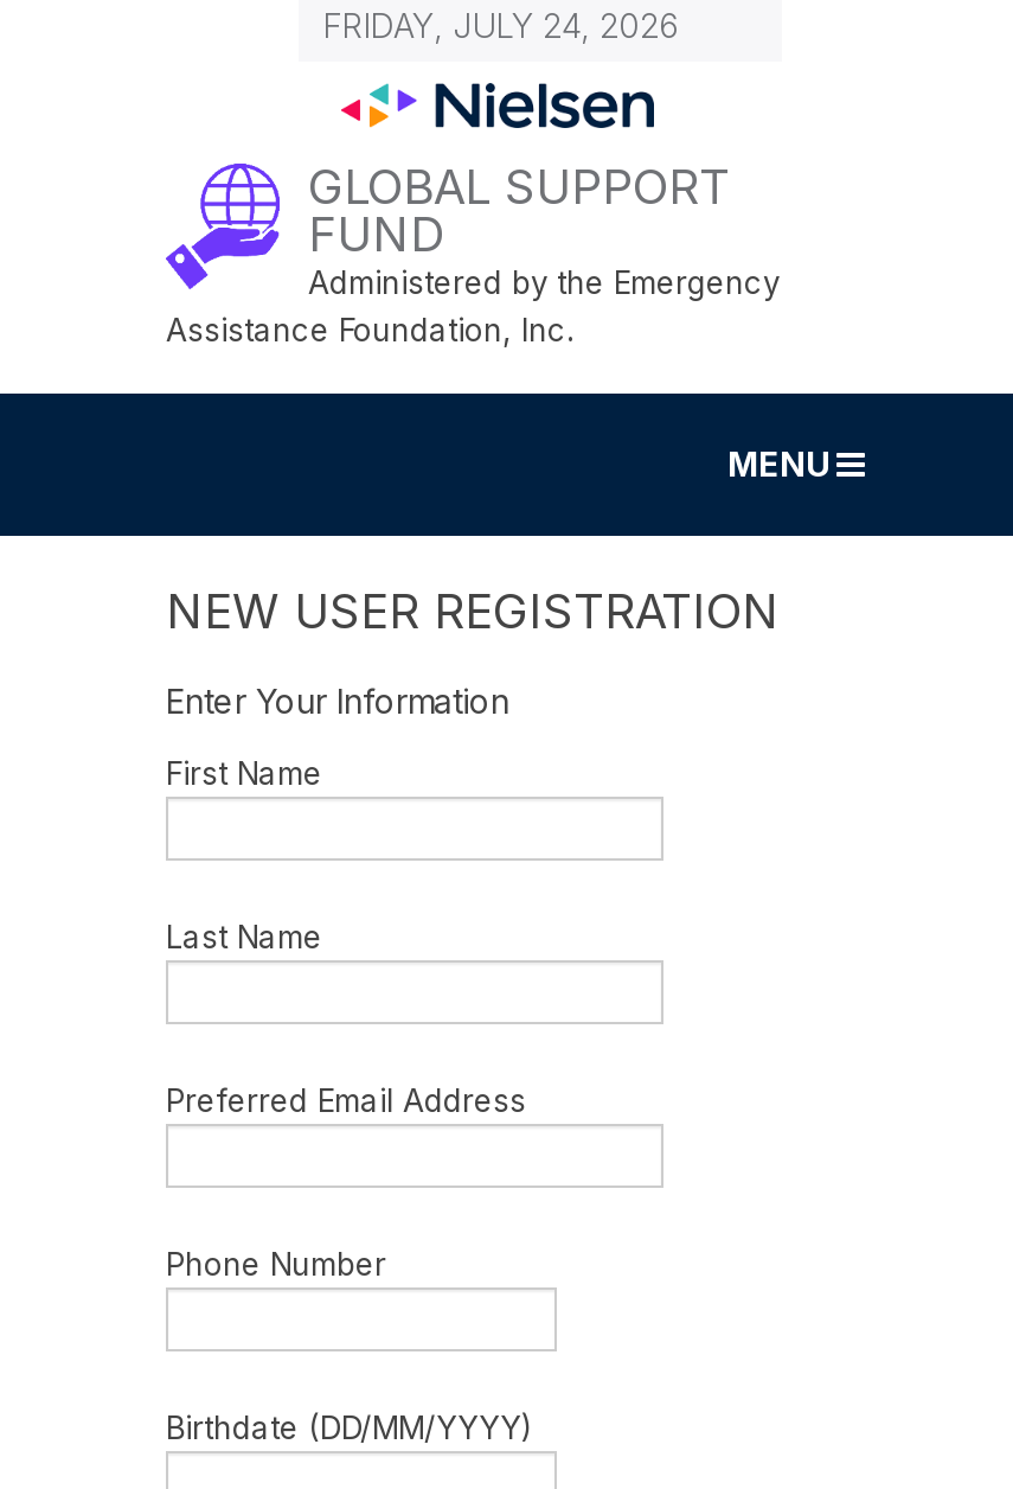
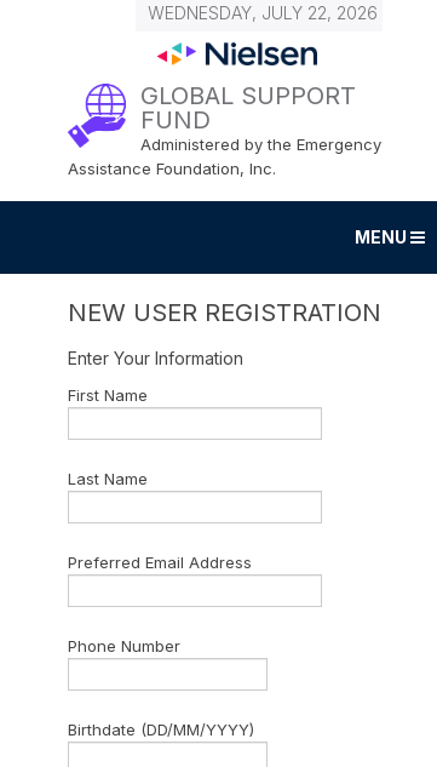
- FRIDAY, JULY 24, 2026
+ WEDNESDAY, JULY 22, 2026
